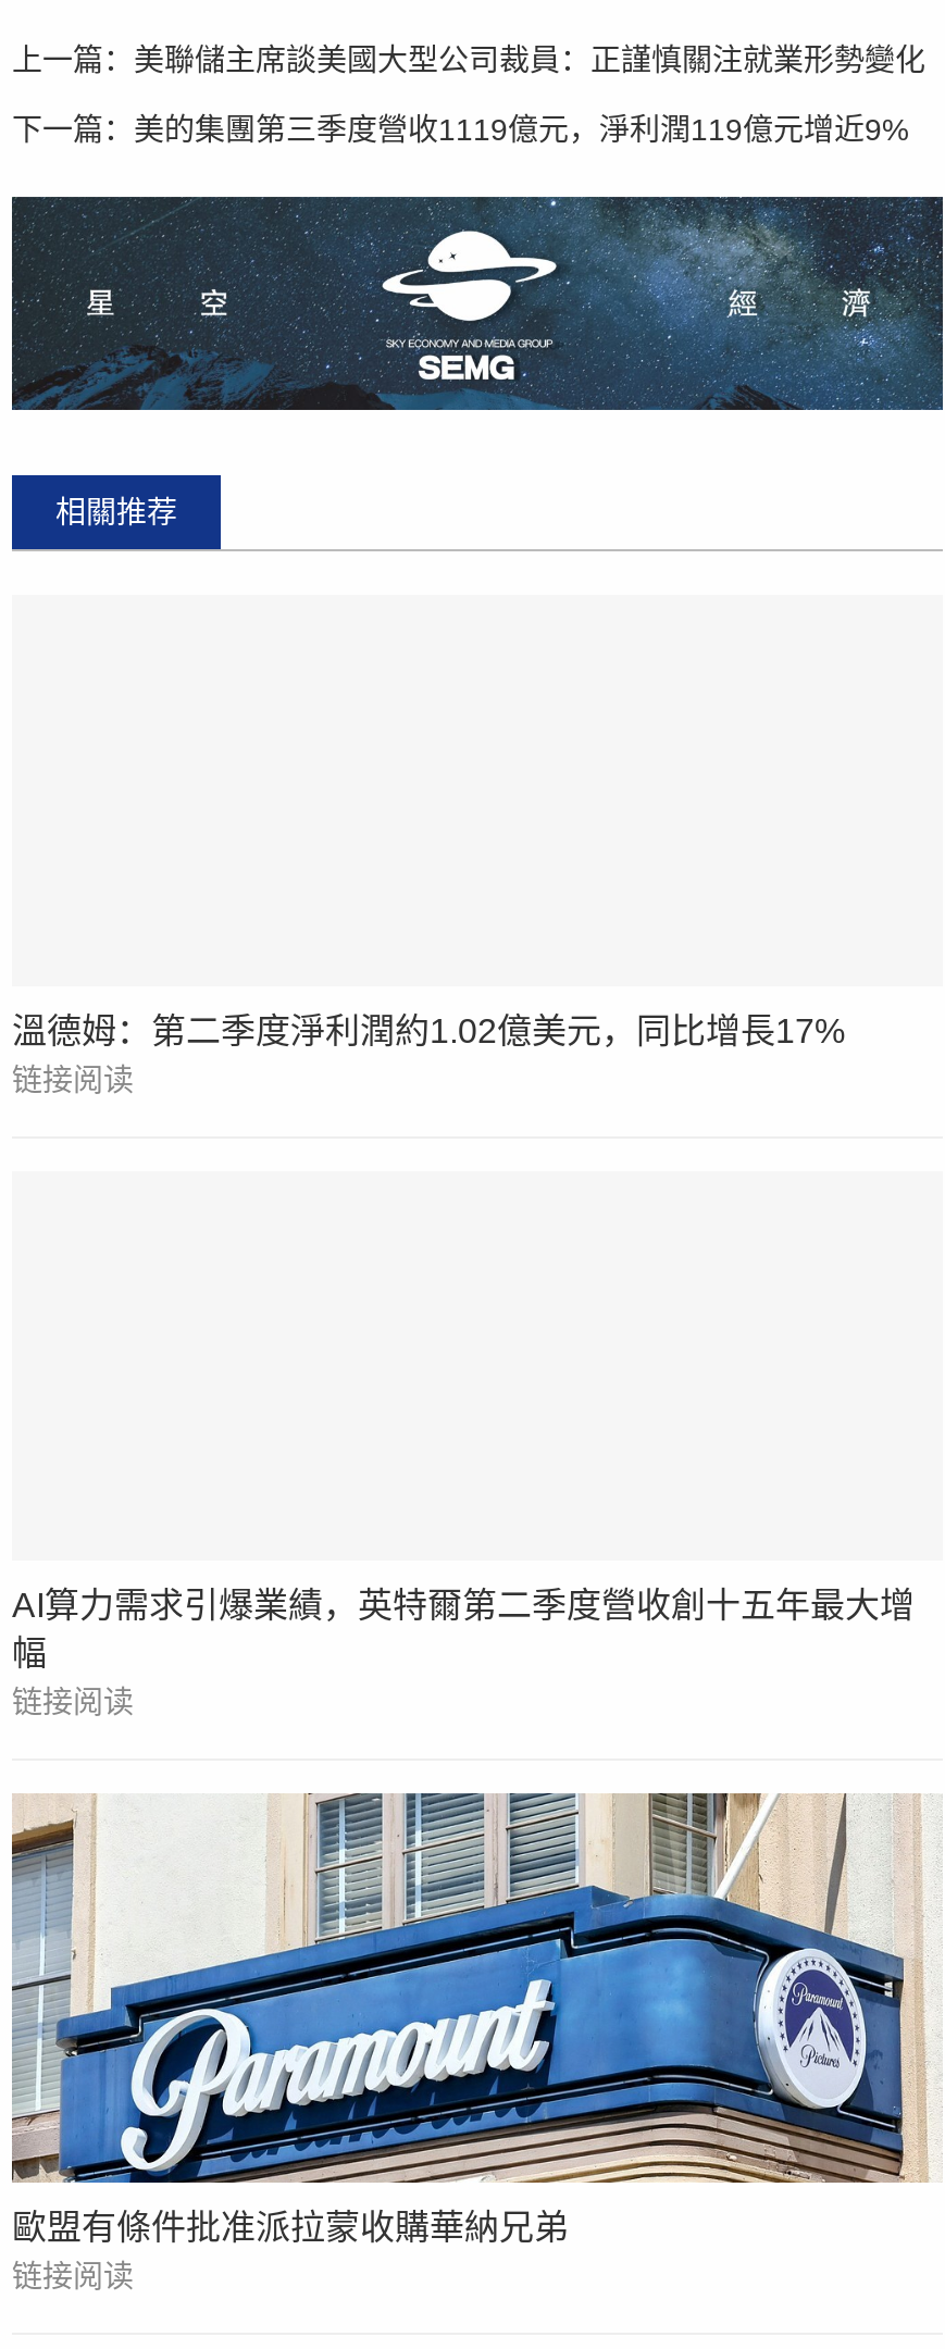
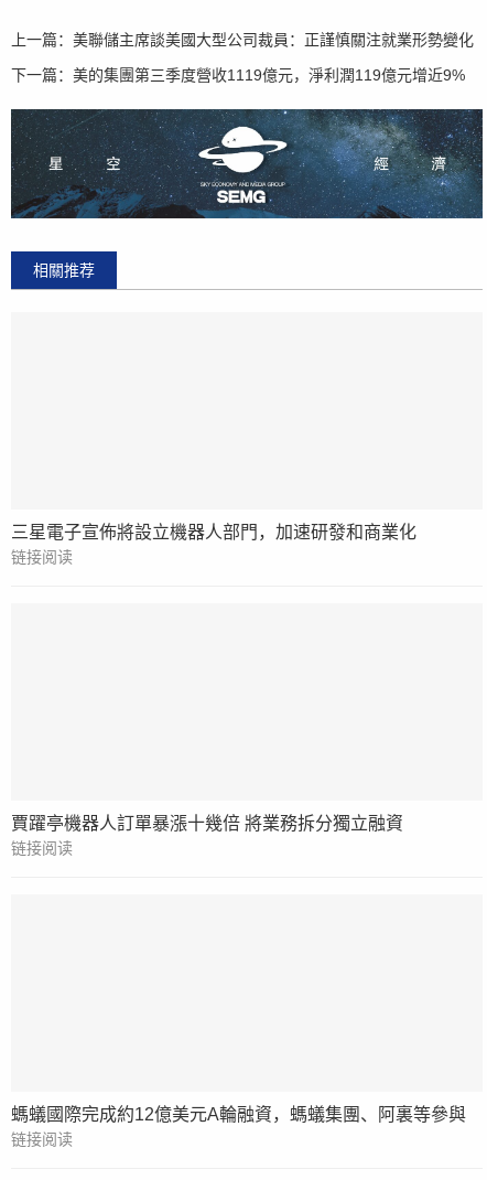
- 溫德姆：第二季度淨利潤約1.02億美元，同比增長17%
+ 三星電子宣佈將設立機器人部門，加速研發和商業化

- AI算力需求引爆業績，英特爾第二季度營收創十五年最大增
- 幅
+ 賈躍亭機器人訂單暴漲十幾倍 將業務拆分獨立融資

- [image]

- 歐盟有條件批准派拉蒙收購華納兄弟
+ 螞蟻國際完成約12億美元A輪融資，螞蟻集團、阿裏等參與
